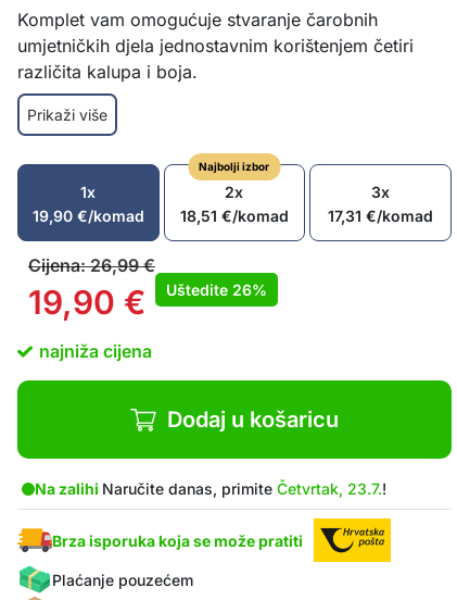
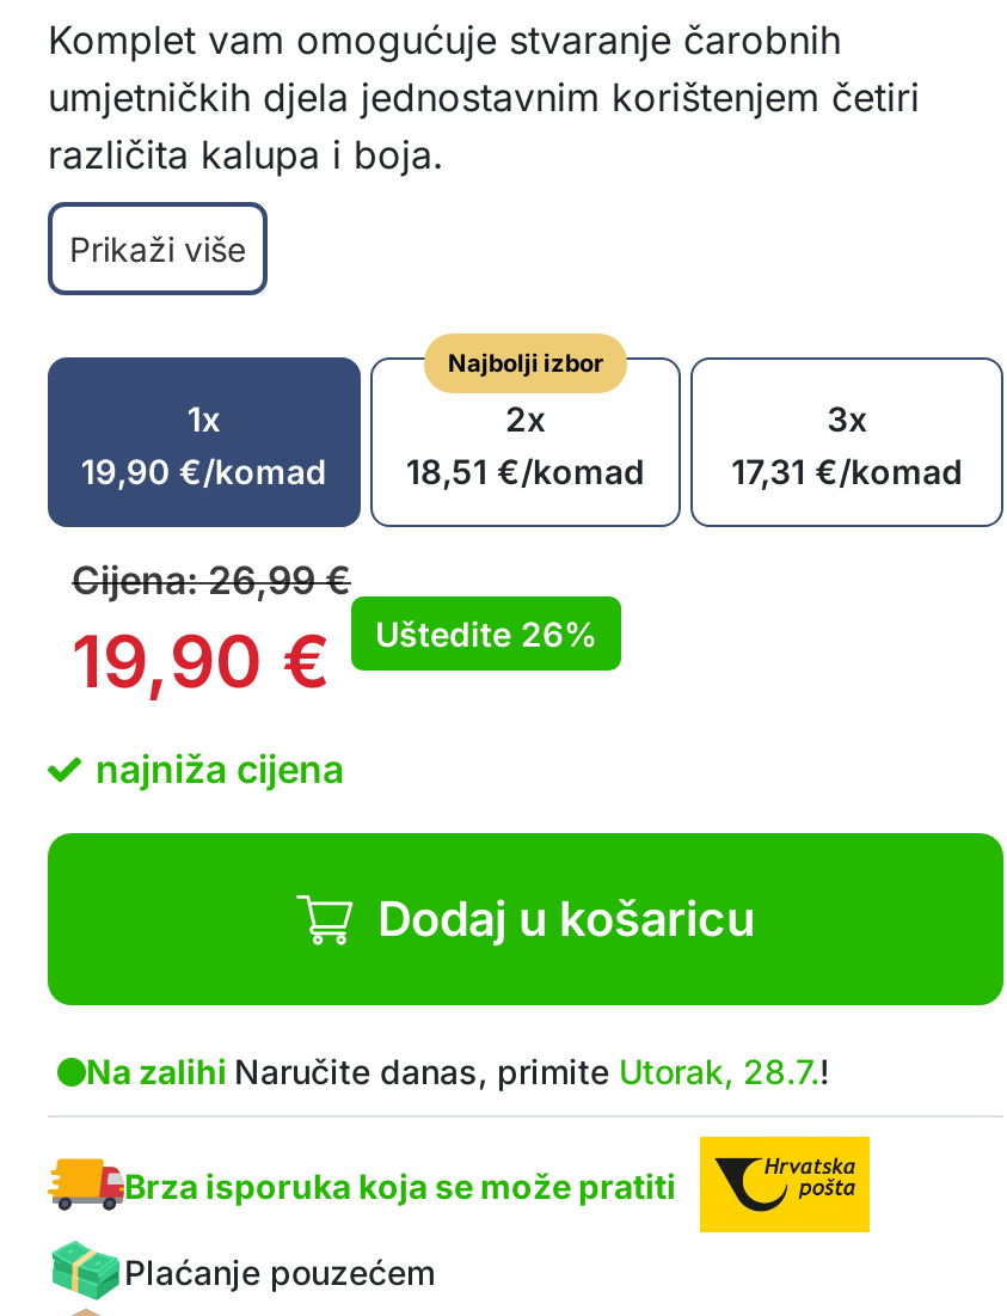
- Na zalihi Naručite danas, primite Četvrtak, 23.7.!
+ Na zalihi Naručite danas, primite Utorak, 28.7.!
